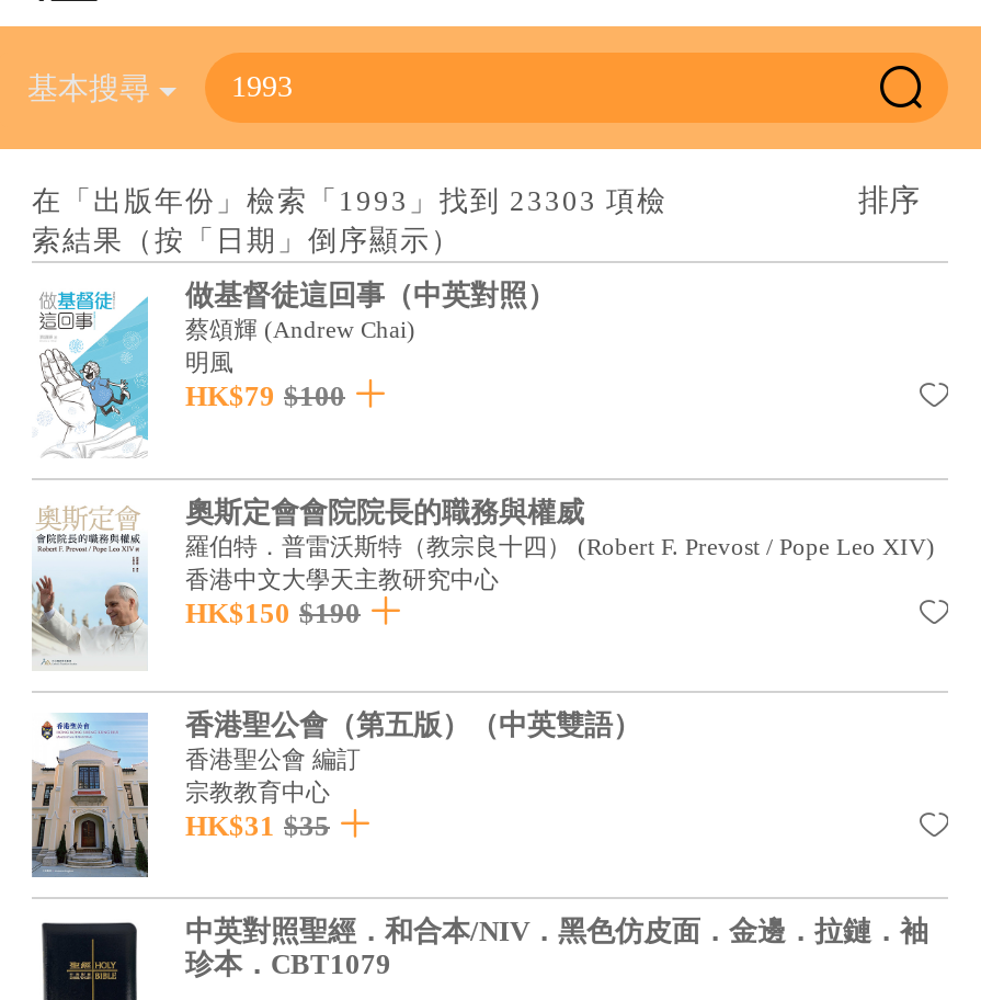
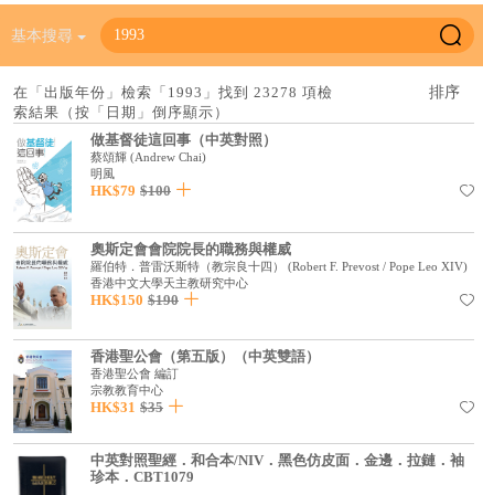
- 在「出版年份」檢索「1993」找到 23303 項檢
+ 在「出版年份」檢索「1993」找到 23278 項檢
